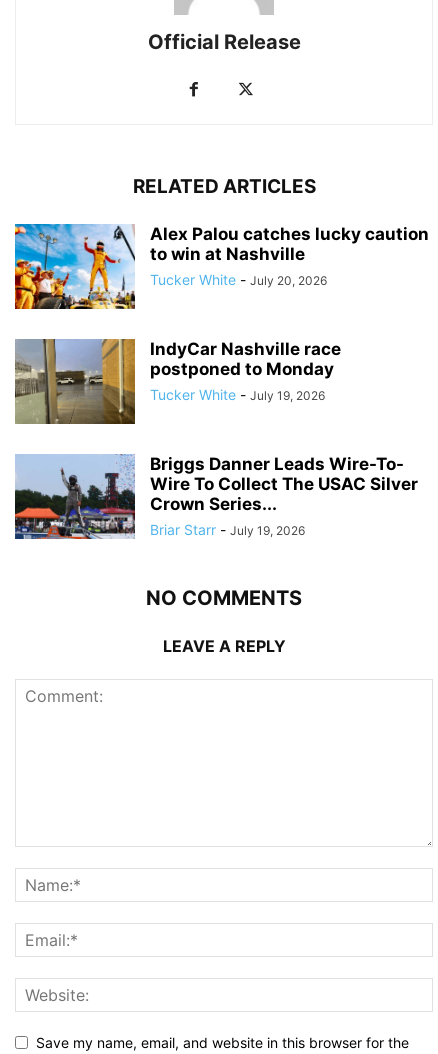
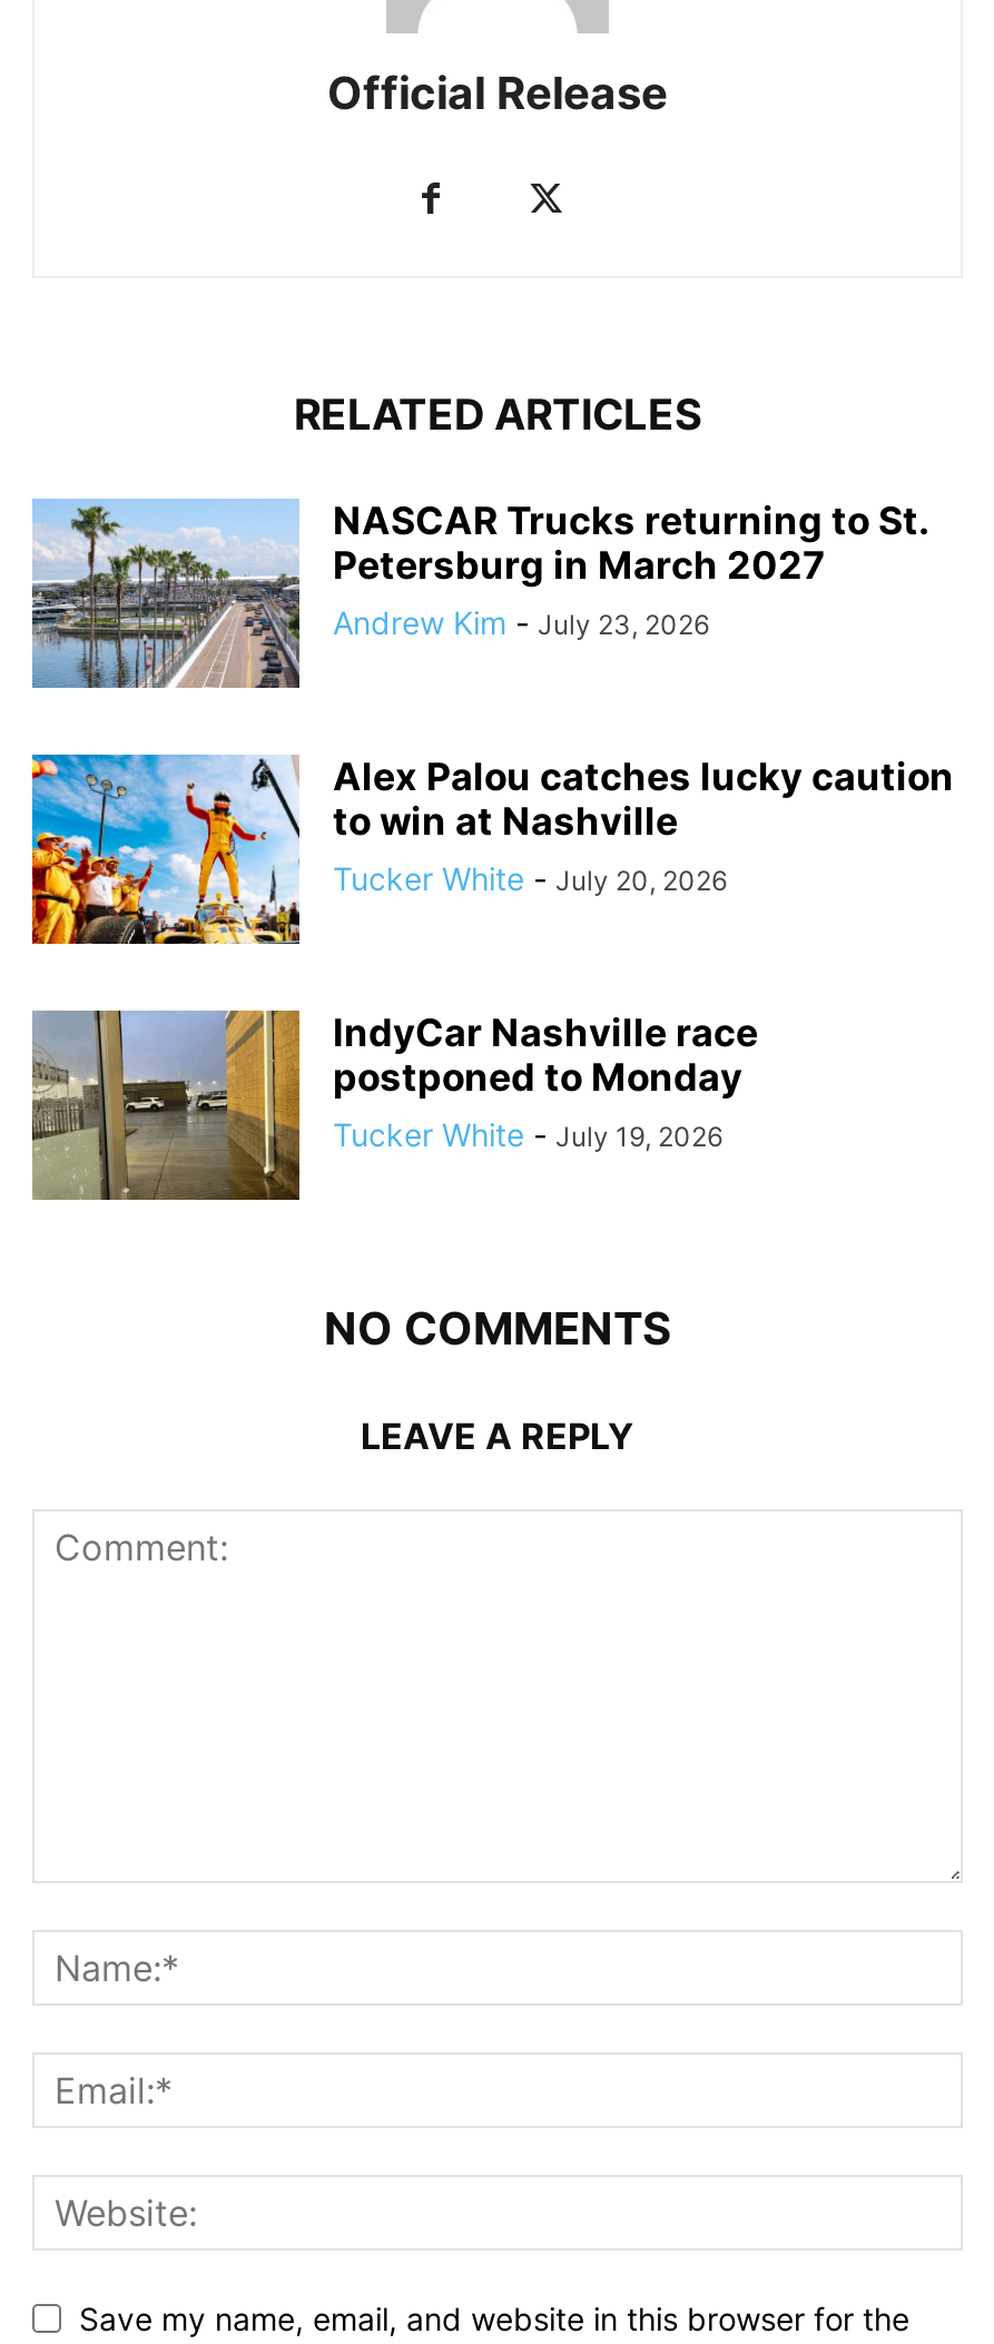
+ [image]
+ NASCAR Trucks returning to St.
+ Petersburg in March 2027
+ Andrew Kim - July 23, 2026

moved down: [image] | Alex Palou catches lucky caution | to win at Nashville | Tucker White - July 20, 2026 | IndyCar Nashville race | postponed to Monday | Tucker White - July 19, 2026

- [image]
- Briggs Danner Leads Wire-To-
- Wire To Collect The USAC Silver
- Crown Series...
- Briar Starr - July 19, 2026
